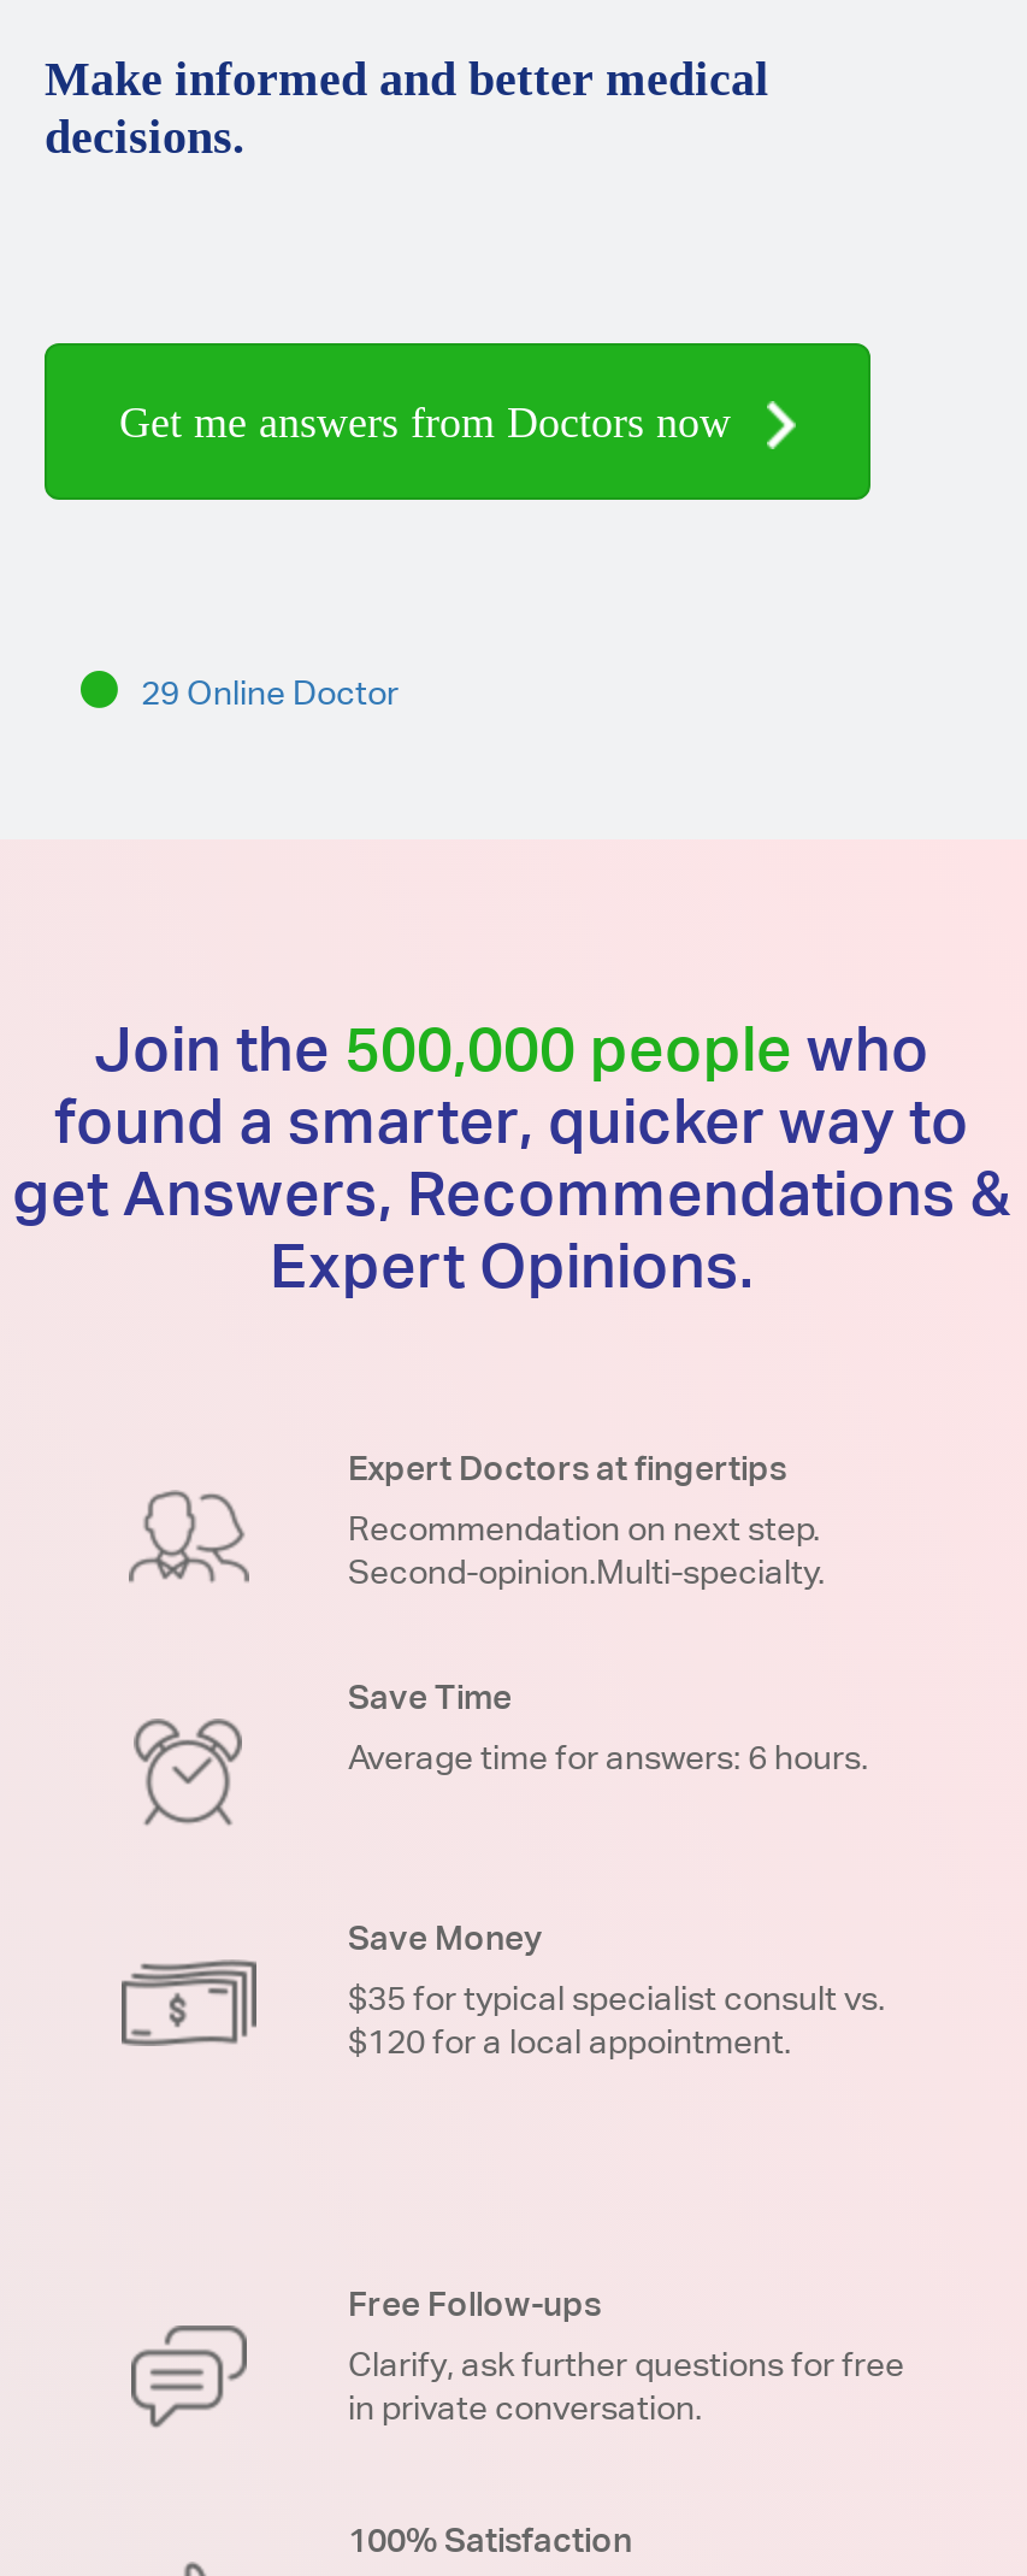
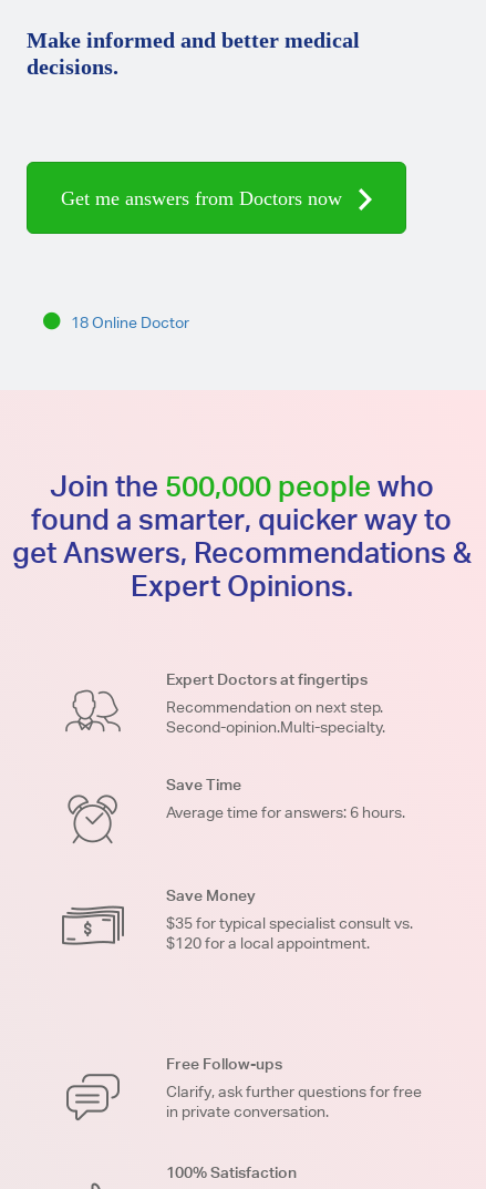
- 29 Online Doctor
+ 18 Online Doctor
